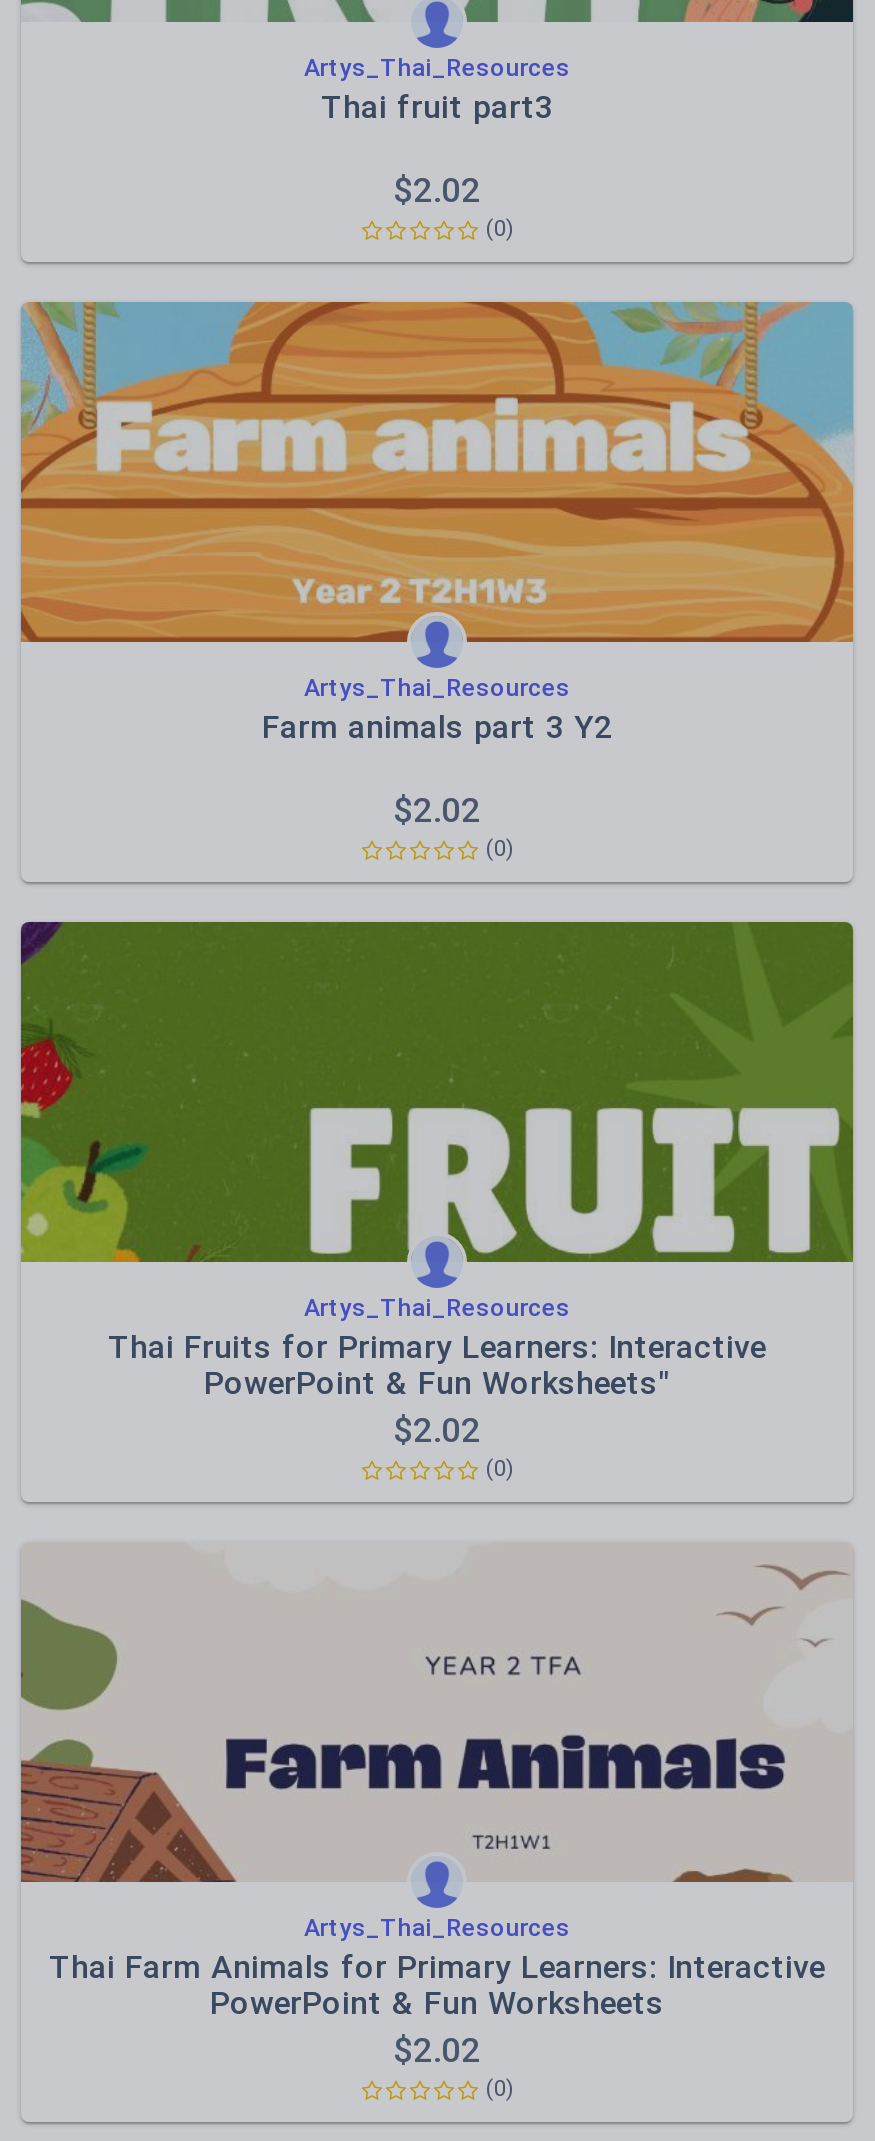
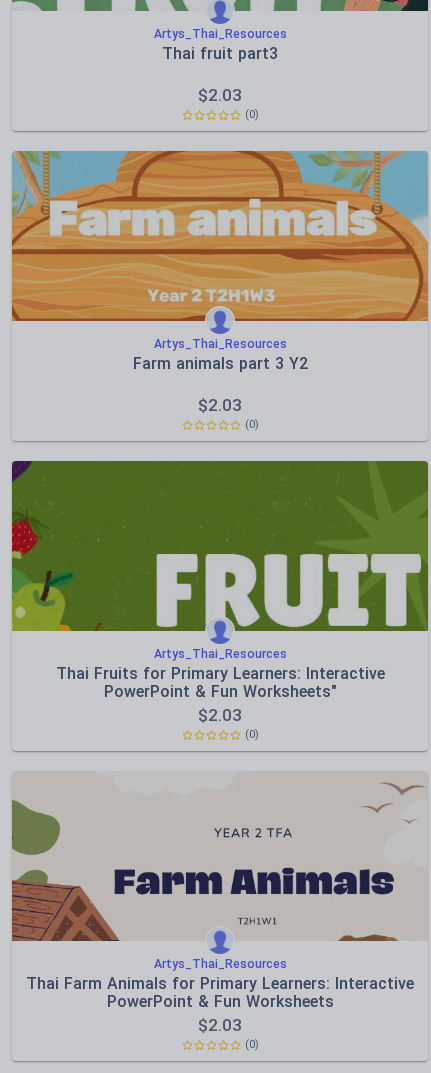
- $2.02
+ $2.03

- $2.02
+ $2.03

- $2.02
+ $2.03

- $2.02
+ $2.03
